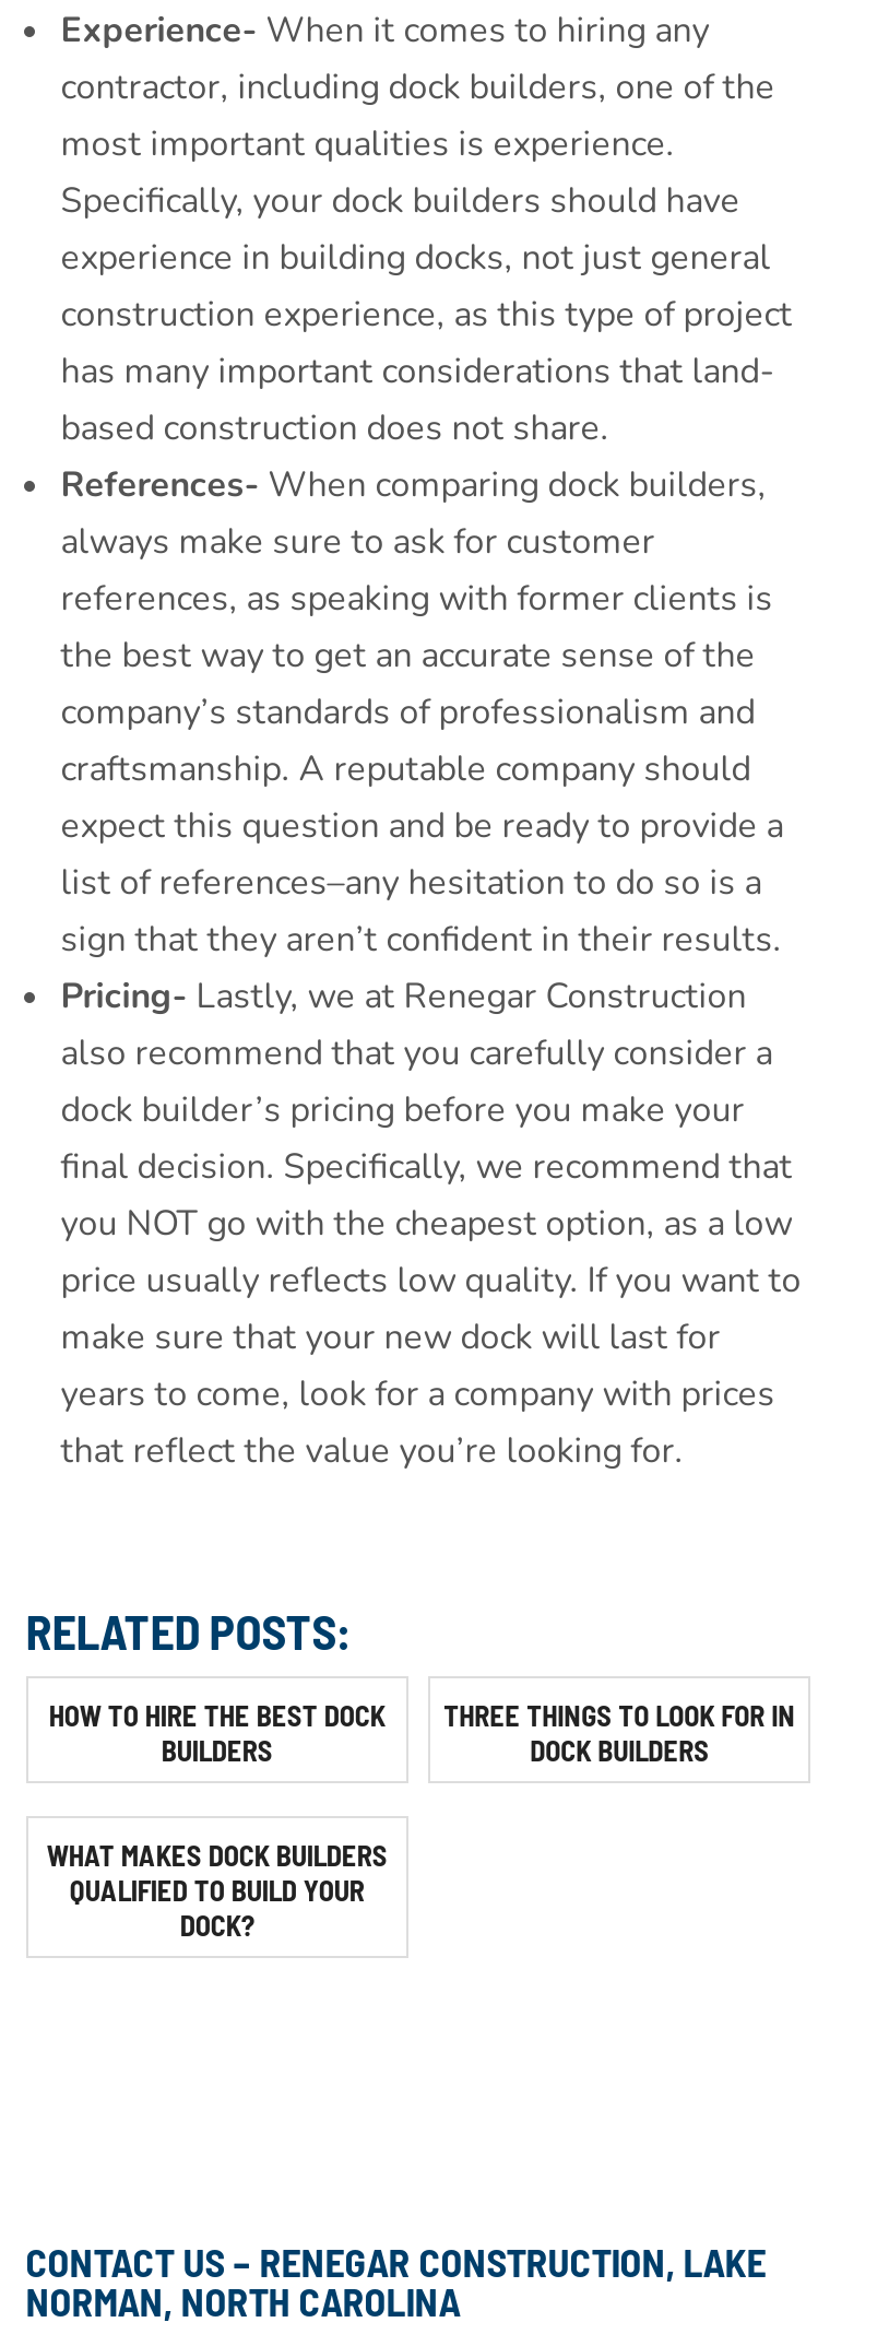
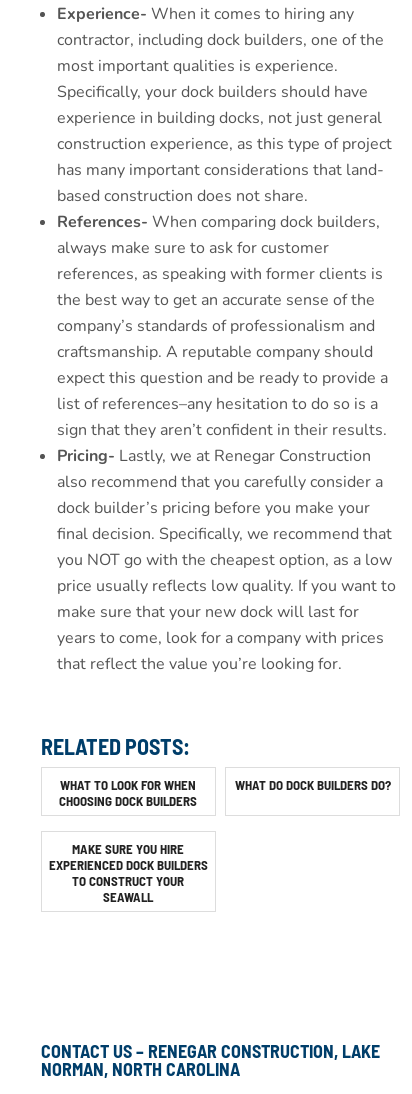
- HOW TO HIRE THE BEST DOCK
- BUILDERS
+ WHAT TO LOOK FOR WHEN
+ CHOOSING DOCK BUILDERS

- THREE THINGS TO LOOK FOR IN
- DOCK BUILDERS
+ WHAT DO DOCK BUILDERS DO?

- WHAT MAKES DOCK BUILDERS
- QUALIFIED TO BUILD YOUR
- DOCK?
+ MAKE SURE YOU HIRE
+ EXPERIENCED DOCK BUILDERS
+ TO CONSTRUCT YOUR
+ SEAWALL
